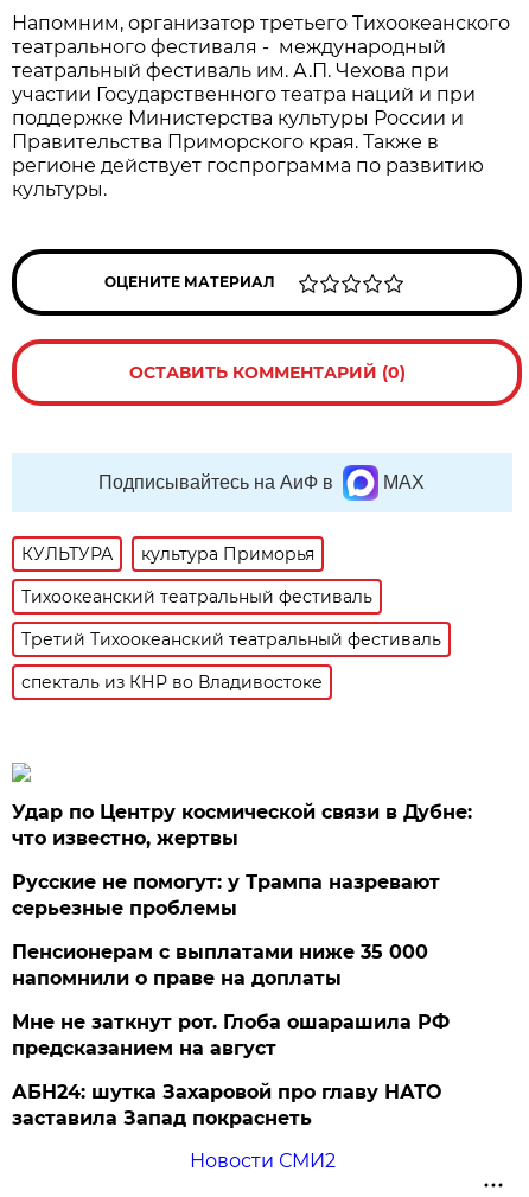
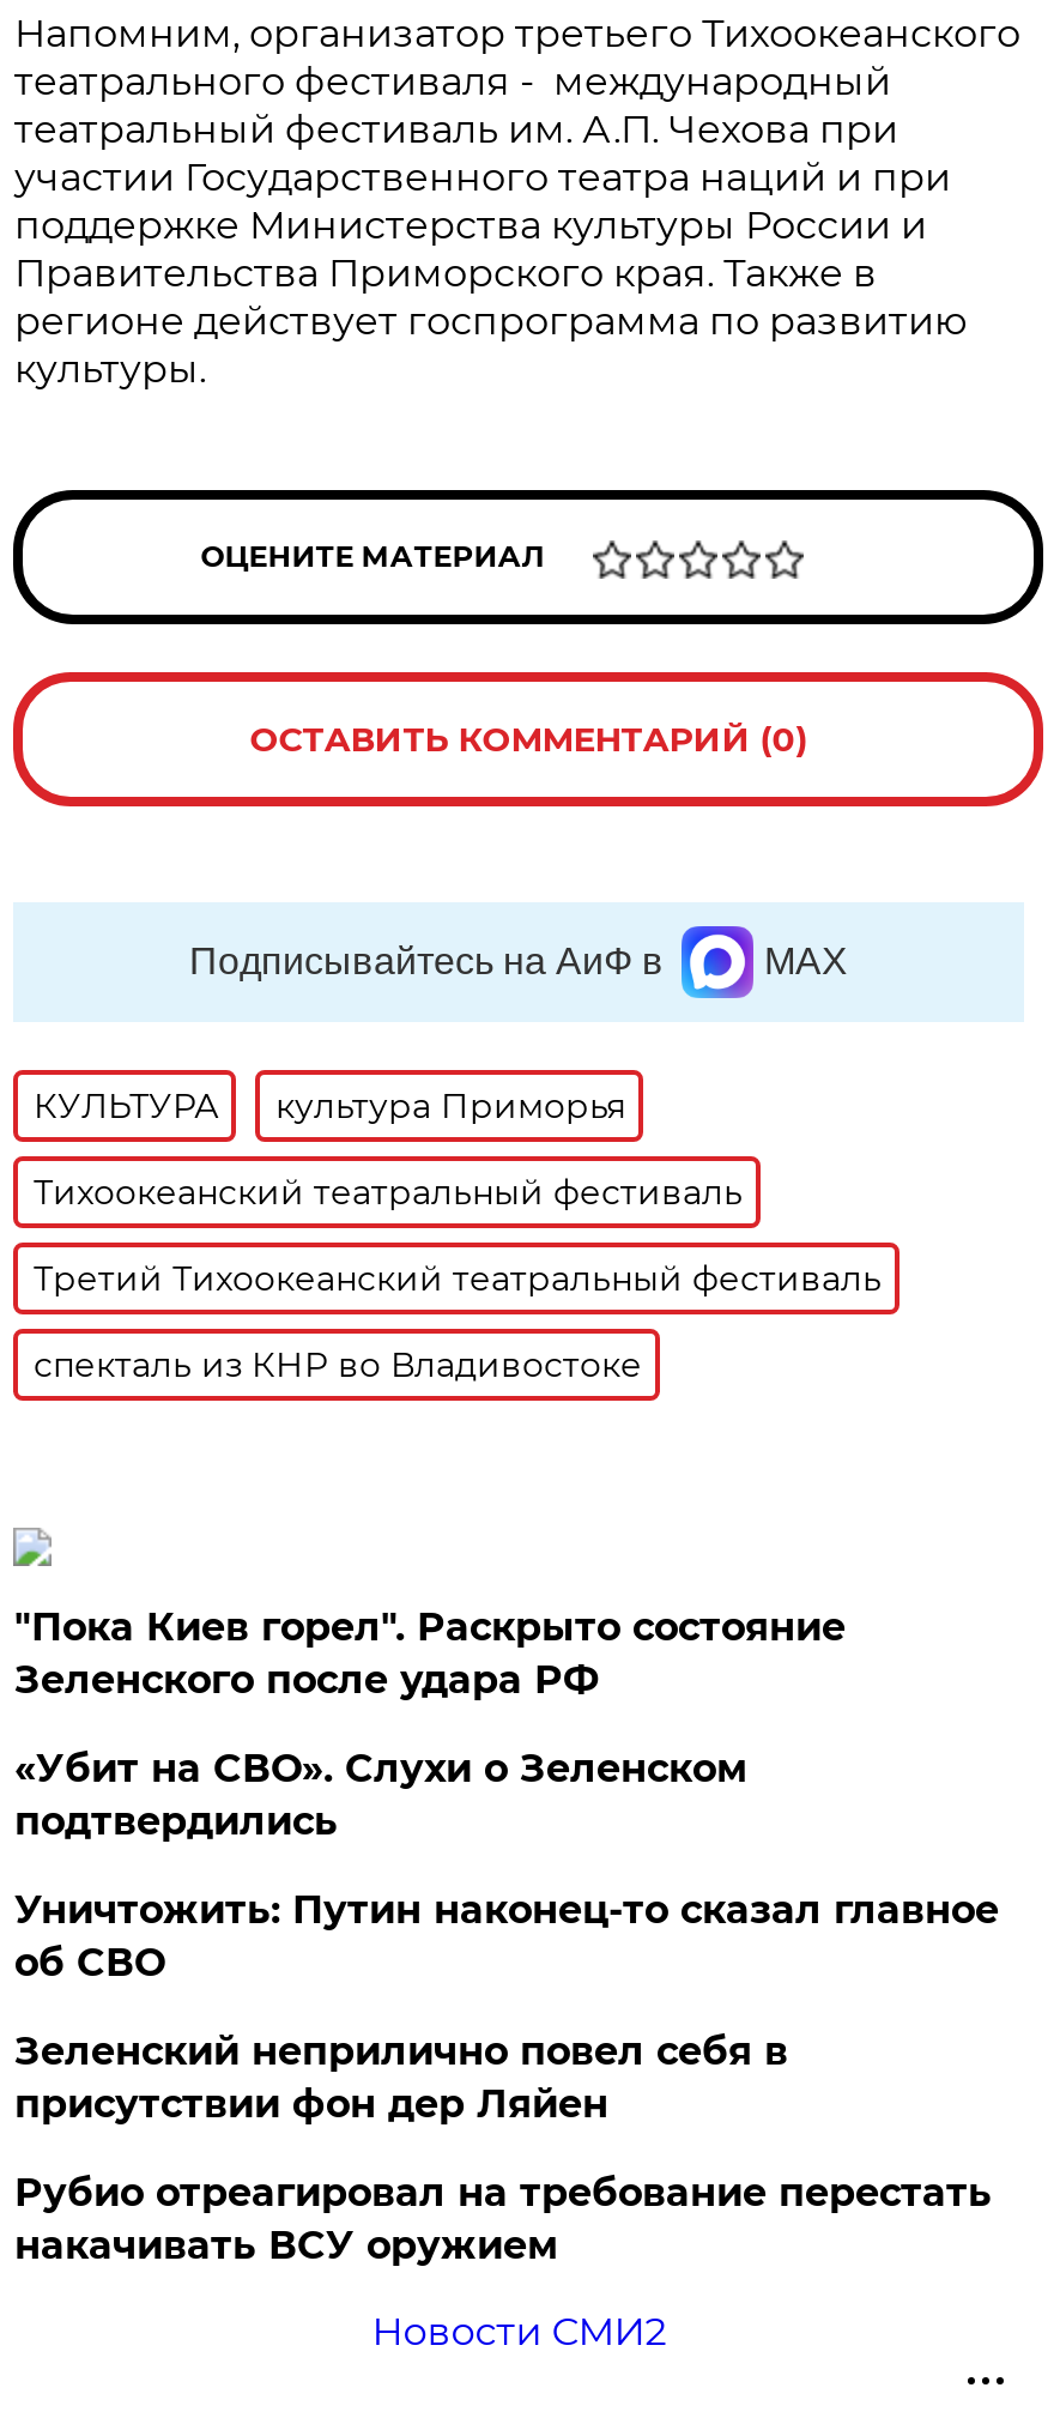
- Удар по Центру космической связи в Дубне:
- что известно, жертвы
+ "Пока Киев горел". Раскрыто состояние
+ Зеленского после удара РФ

- Русские не помогут: у Трампа назревают
- серьезные проблемы
+ «Убит на СВО». Слухи о Зеленском
+ подтвердились

- Пенсионерам с выплатами ниже 35 000
- напомнили о праве на доплаты
+ Уничтожить: Путин наконец-то сказал главное
+ об СВО

- Мне не заткнут рот. Глоба ошарашила РФ
- предсказанием на август
+ Зеленский неприлично повел cебя в
+ присутствии фон дер Ляйен

- АБН24: шутка Захаровой про главу НАТО
- заставила Запад покраснеть
+ Рубио отреагировал на требование перестать
+ накачивать ВСУ оружием
